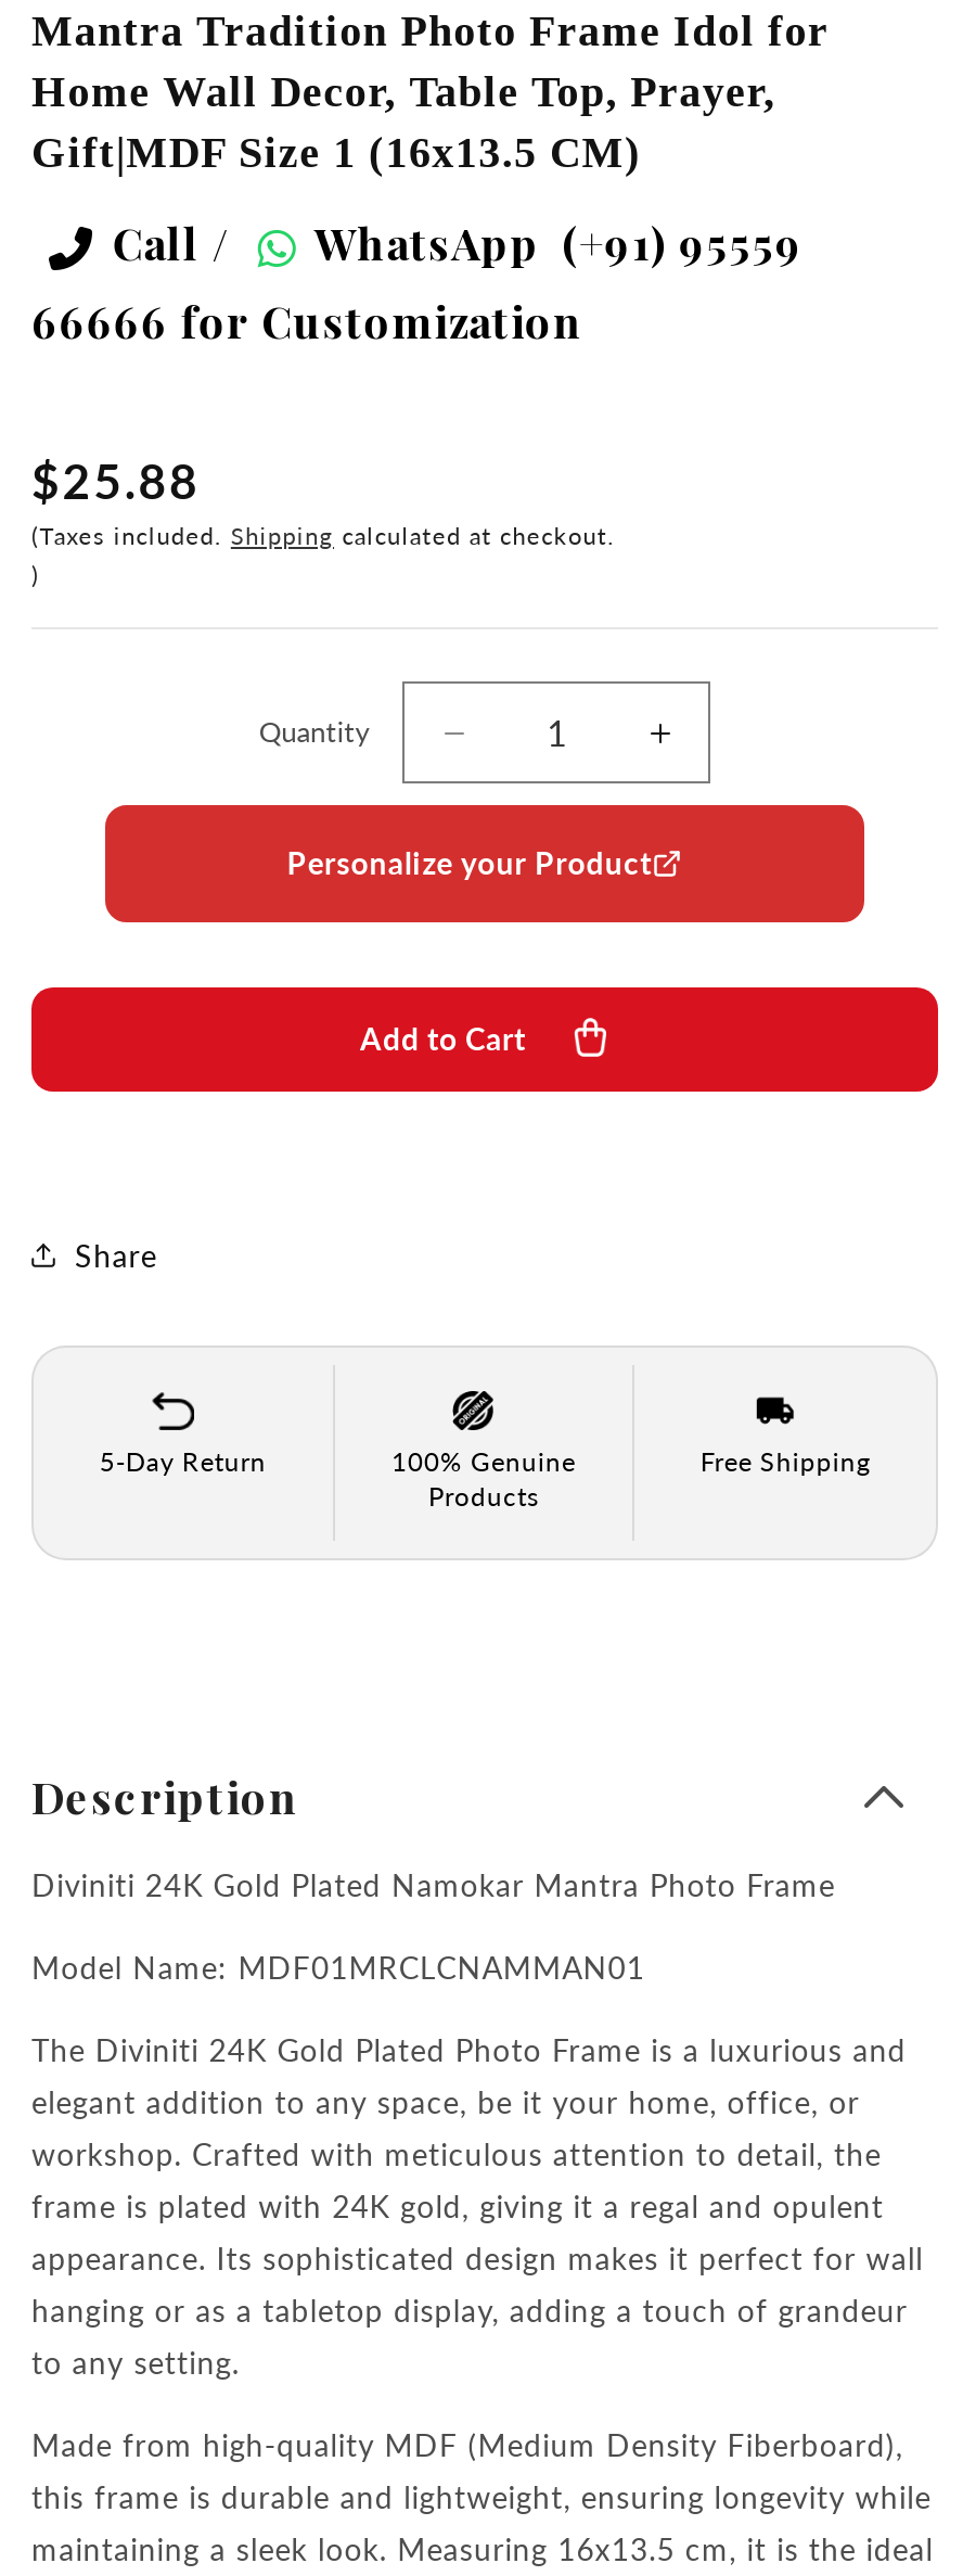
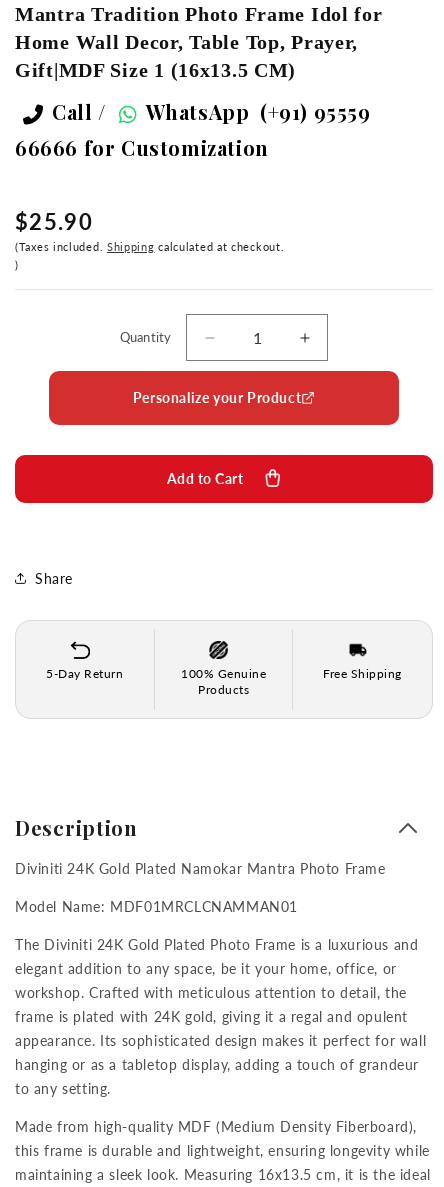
- $25.88
+ $25.90
